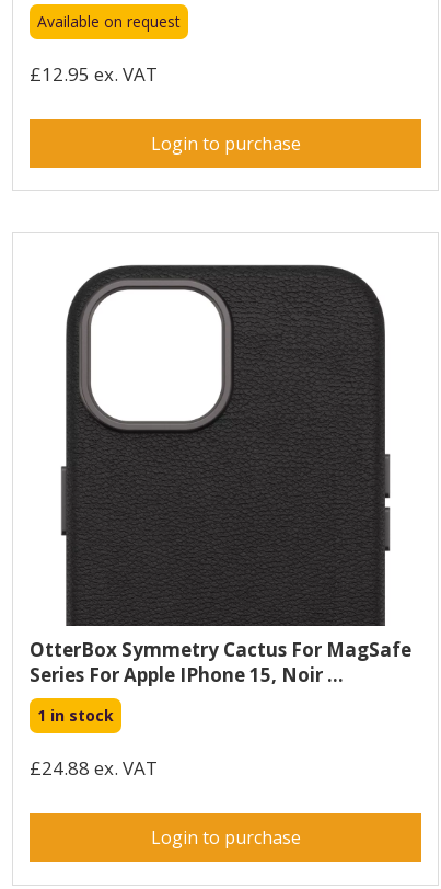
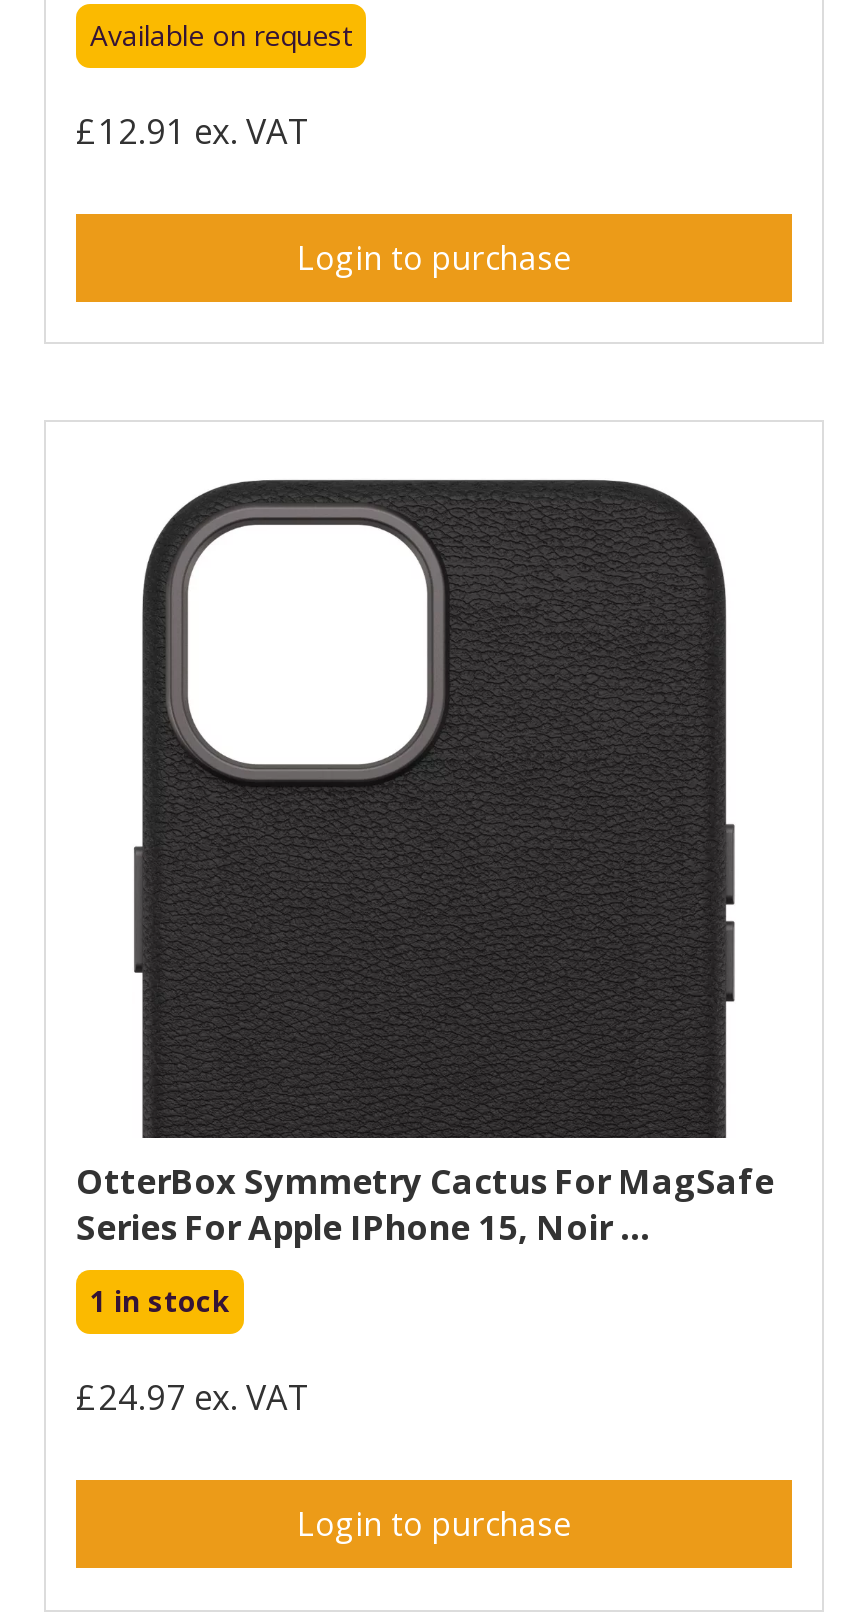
- £12.95 ex. VAT
+ £12.91 ex. VAT

- £24.88 ex. VAT
+ £24.97 ex. VAT
